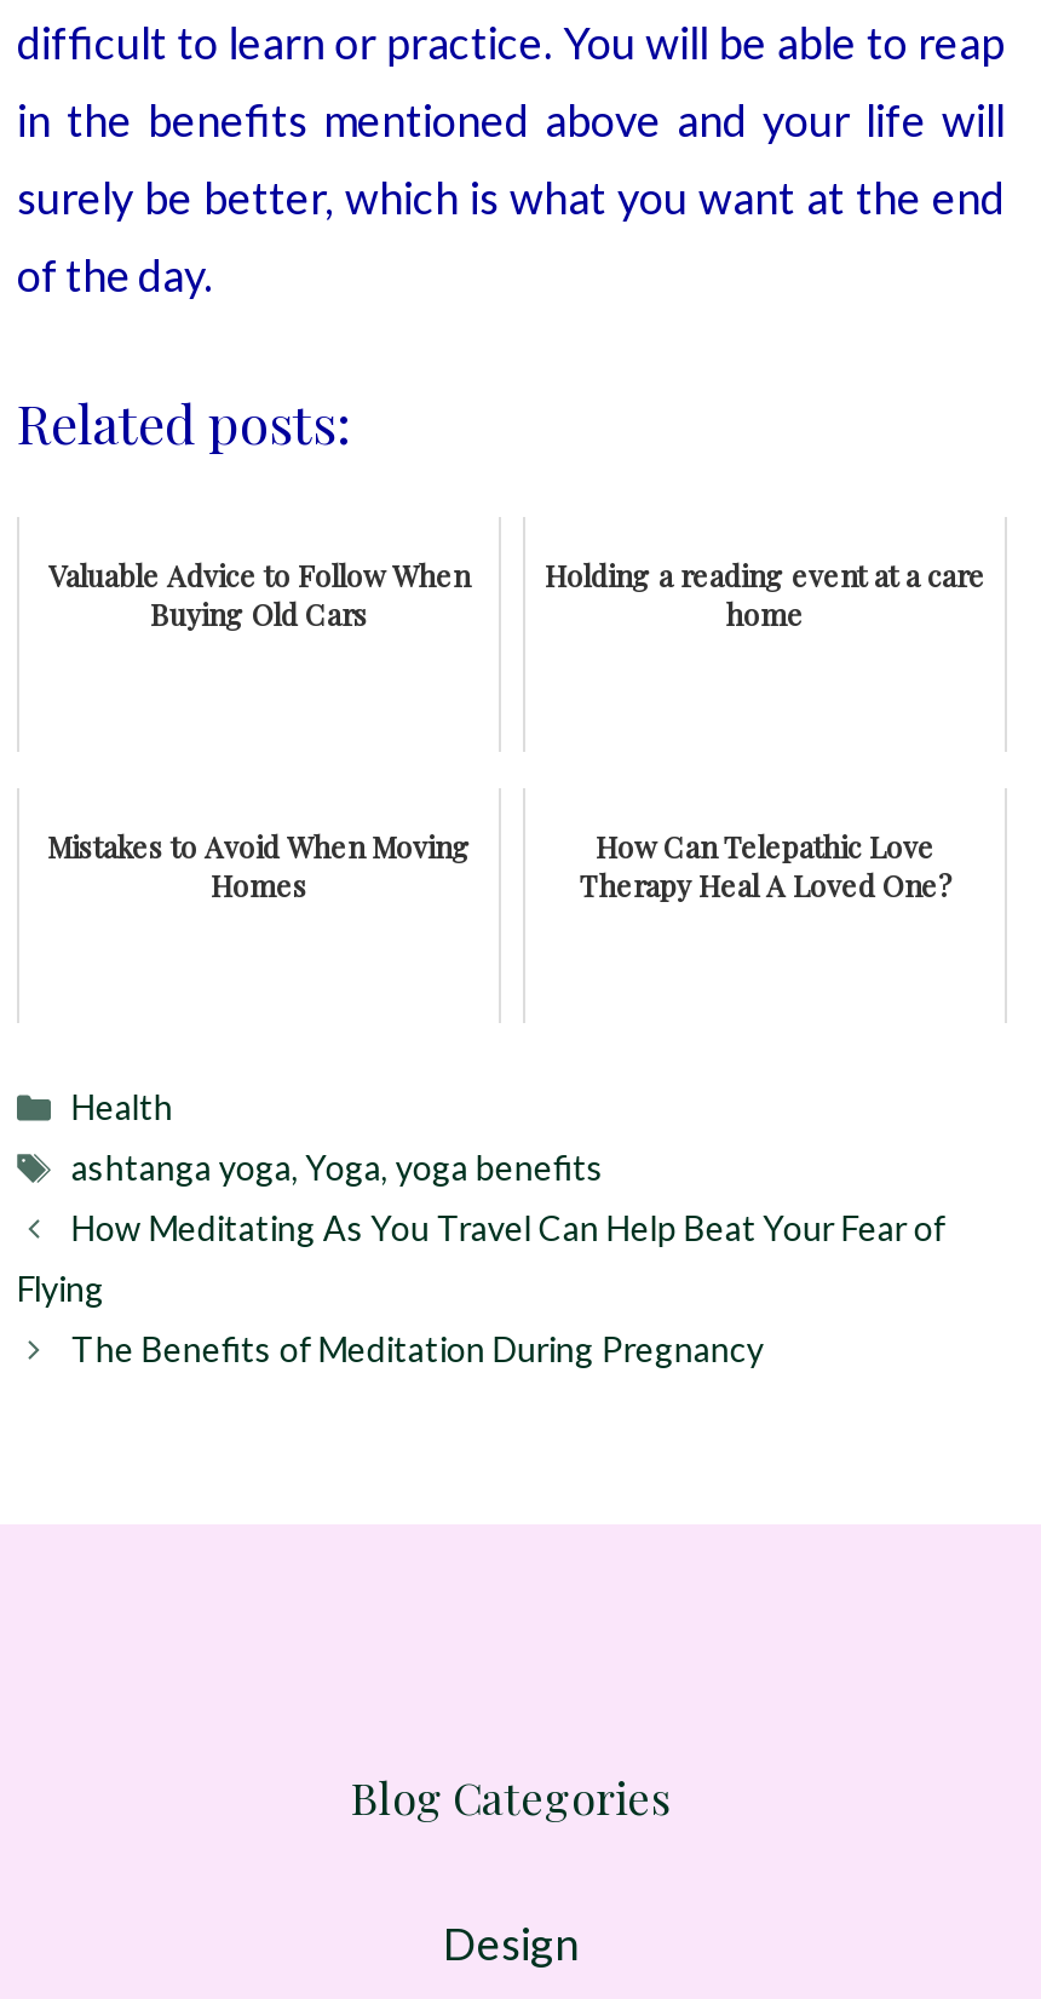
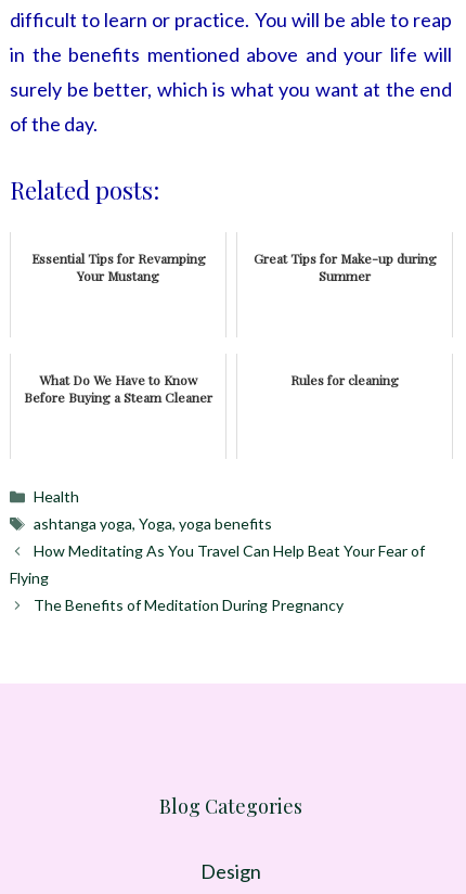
- Valuable Advice to Follow When
- Buying Old Cars
+ Essential Tips for Revamping
+ Your Mustang

- Holding a reading event at a care
- home
+ Great Tips for Make-up during
+ Summer

- Mistakes to Avoid When Moving
- Homes
+ What Do We Have to Know
+ Before Buying a Steam Cleaner

- How Can Telepathic Love
- Therapy Heal A Loved One?
+ Rules for cleaning
